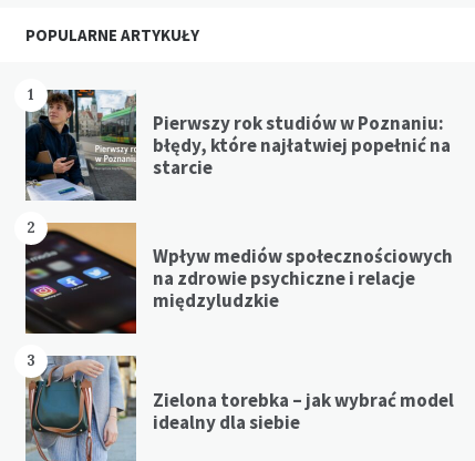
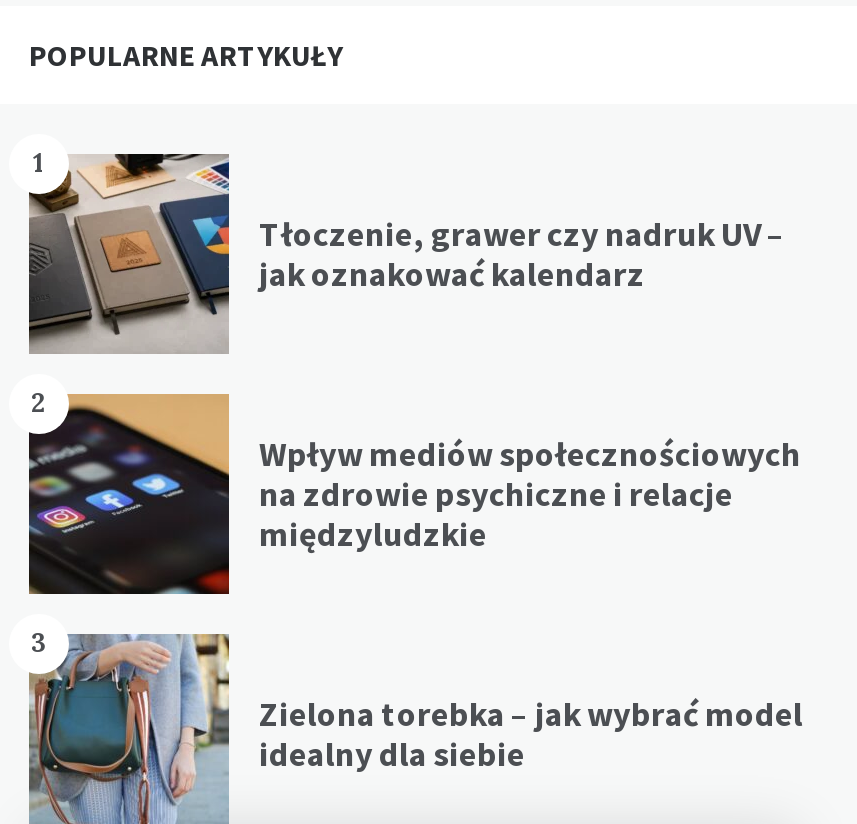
- [image]
- Pierwszy rok studiów w Poznaniu:
- błędy, które najłatwiej popełnić na
- starcie
+ [image]
+ Tłoczenie, grawer czy nadruk UV –
+ jak oznakować kalendarz
